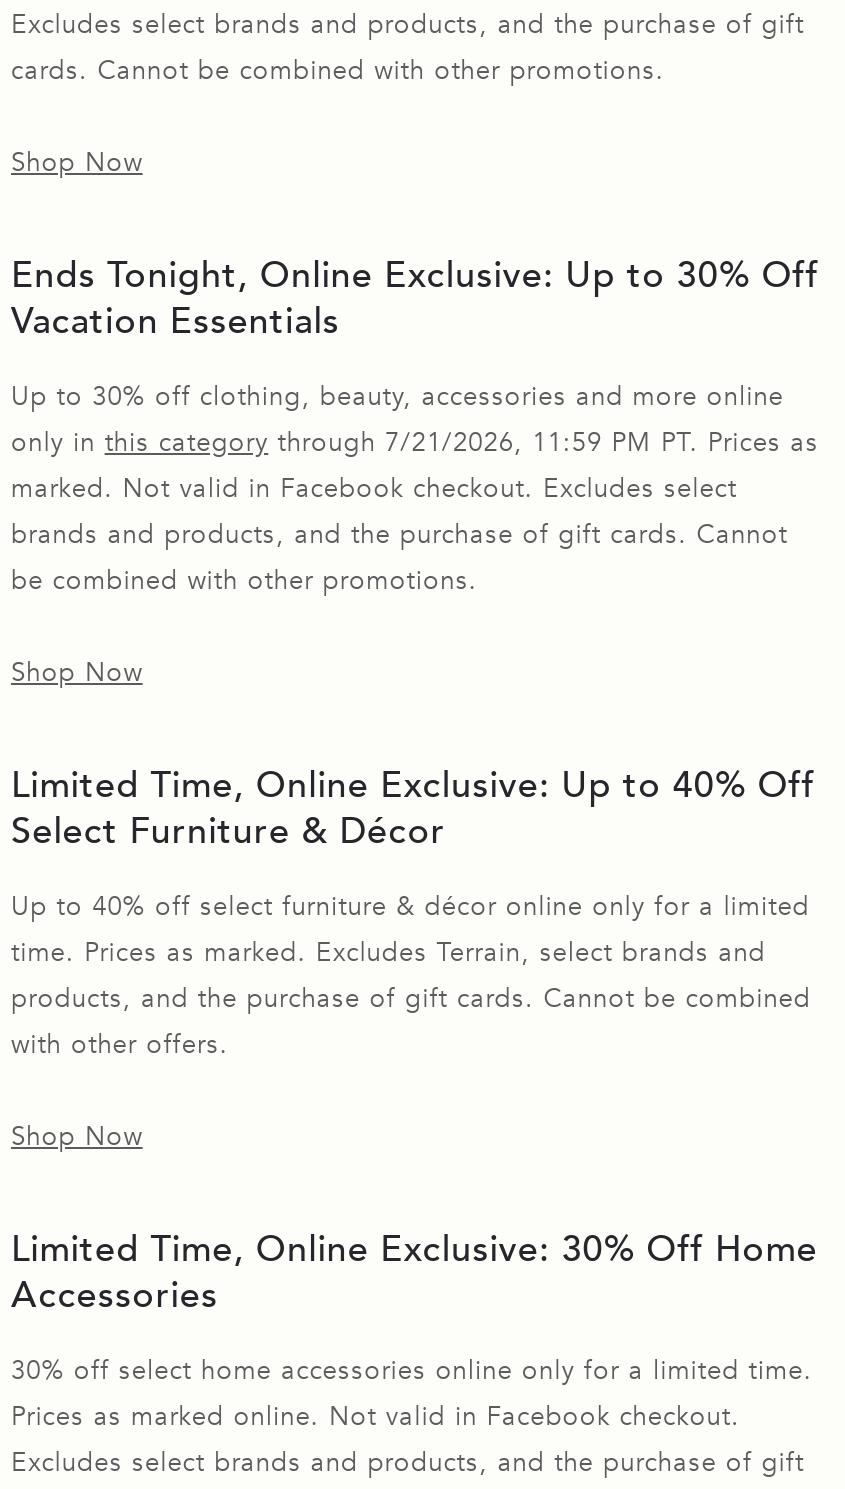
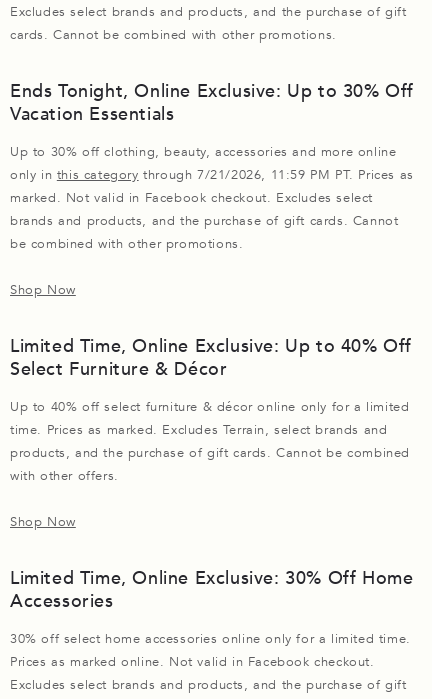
- Shop Now
